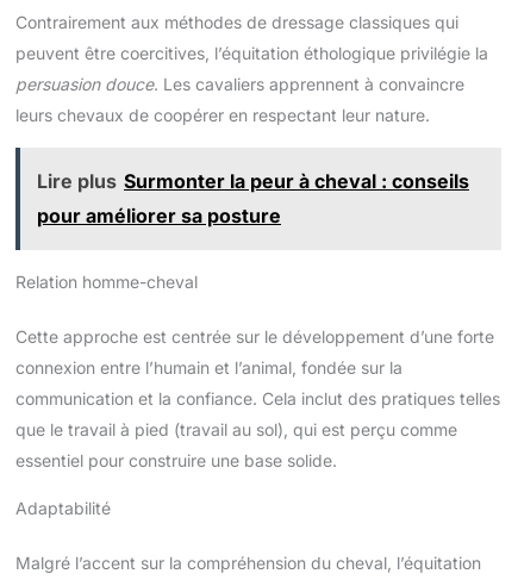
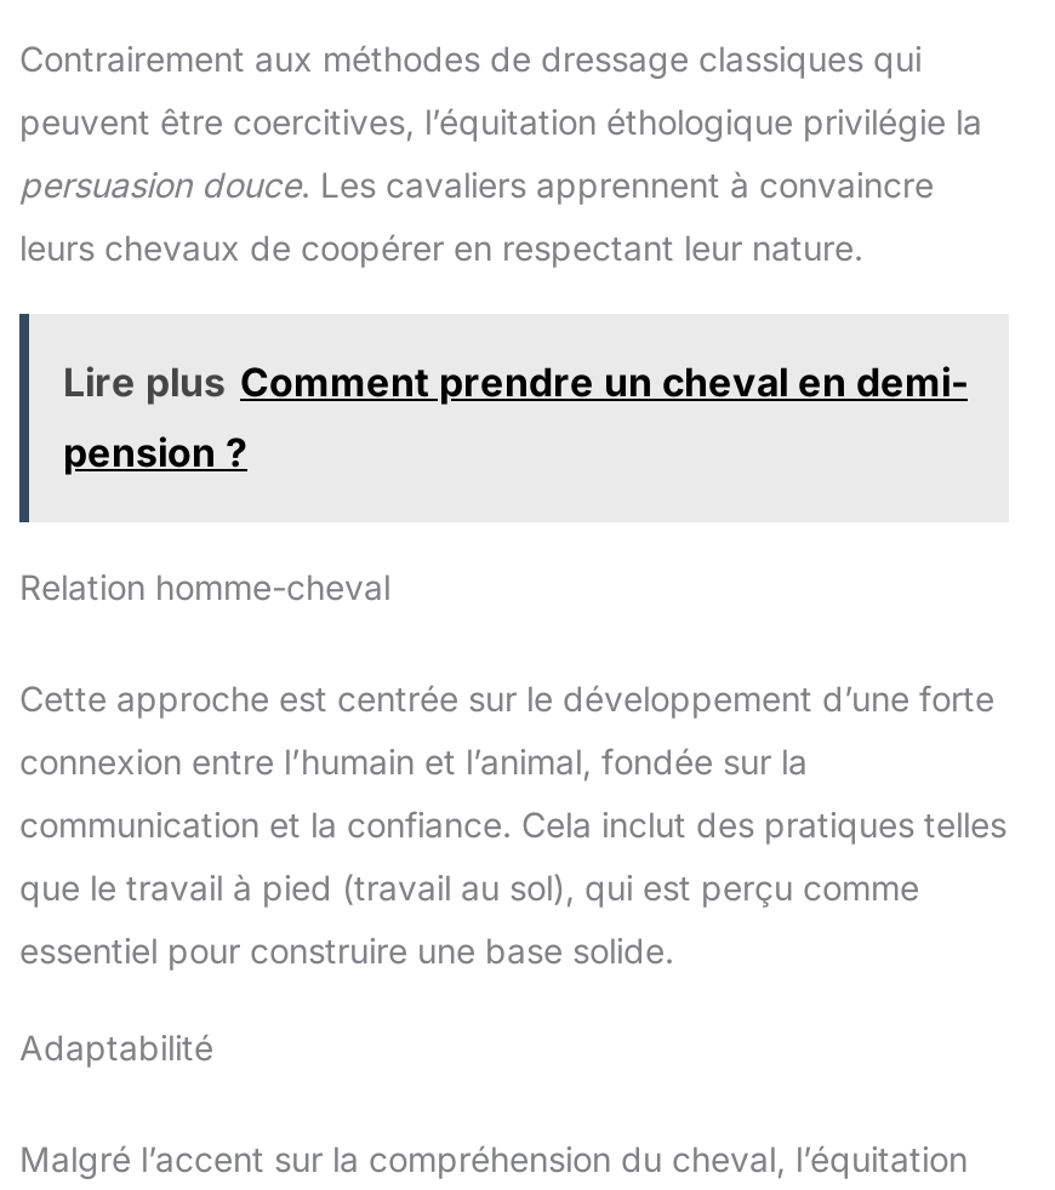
- Lire plus Surmonter la peur à cheval : conseils
- pour améliorer sa posture
+ Lire plus Comment prendre un cheval en demi-
+ pension ?
